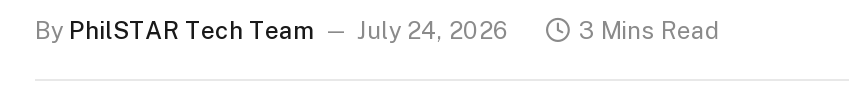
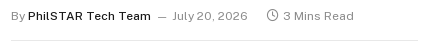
- By PhilSTAR Tech Team July 24, 2026
+ By PhilSTAR Tech Team July 20, 2026
